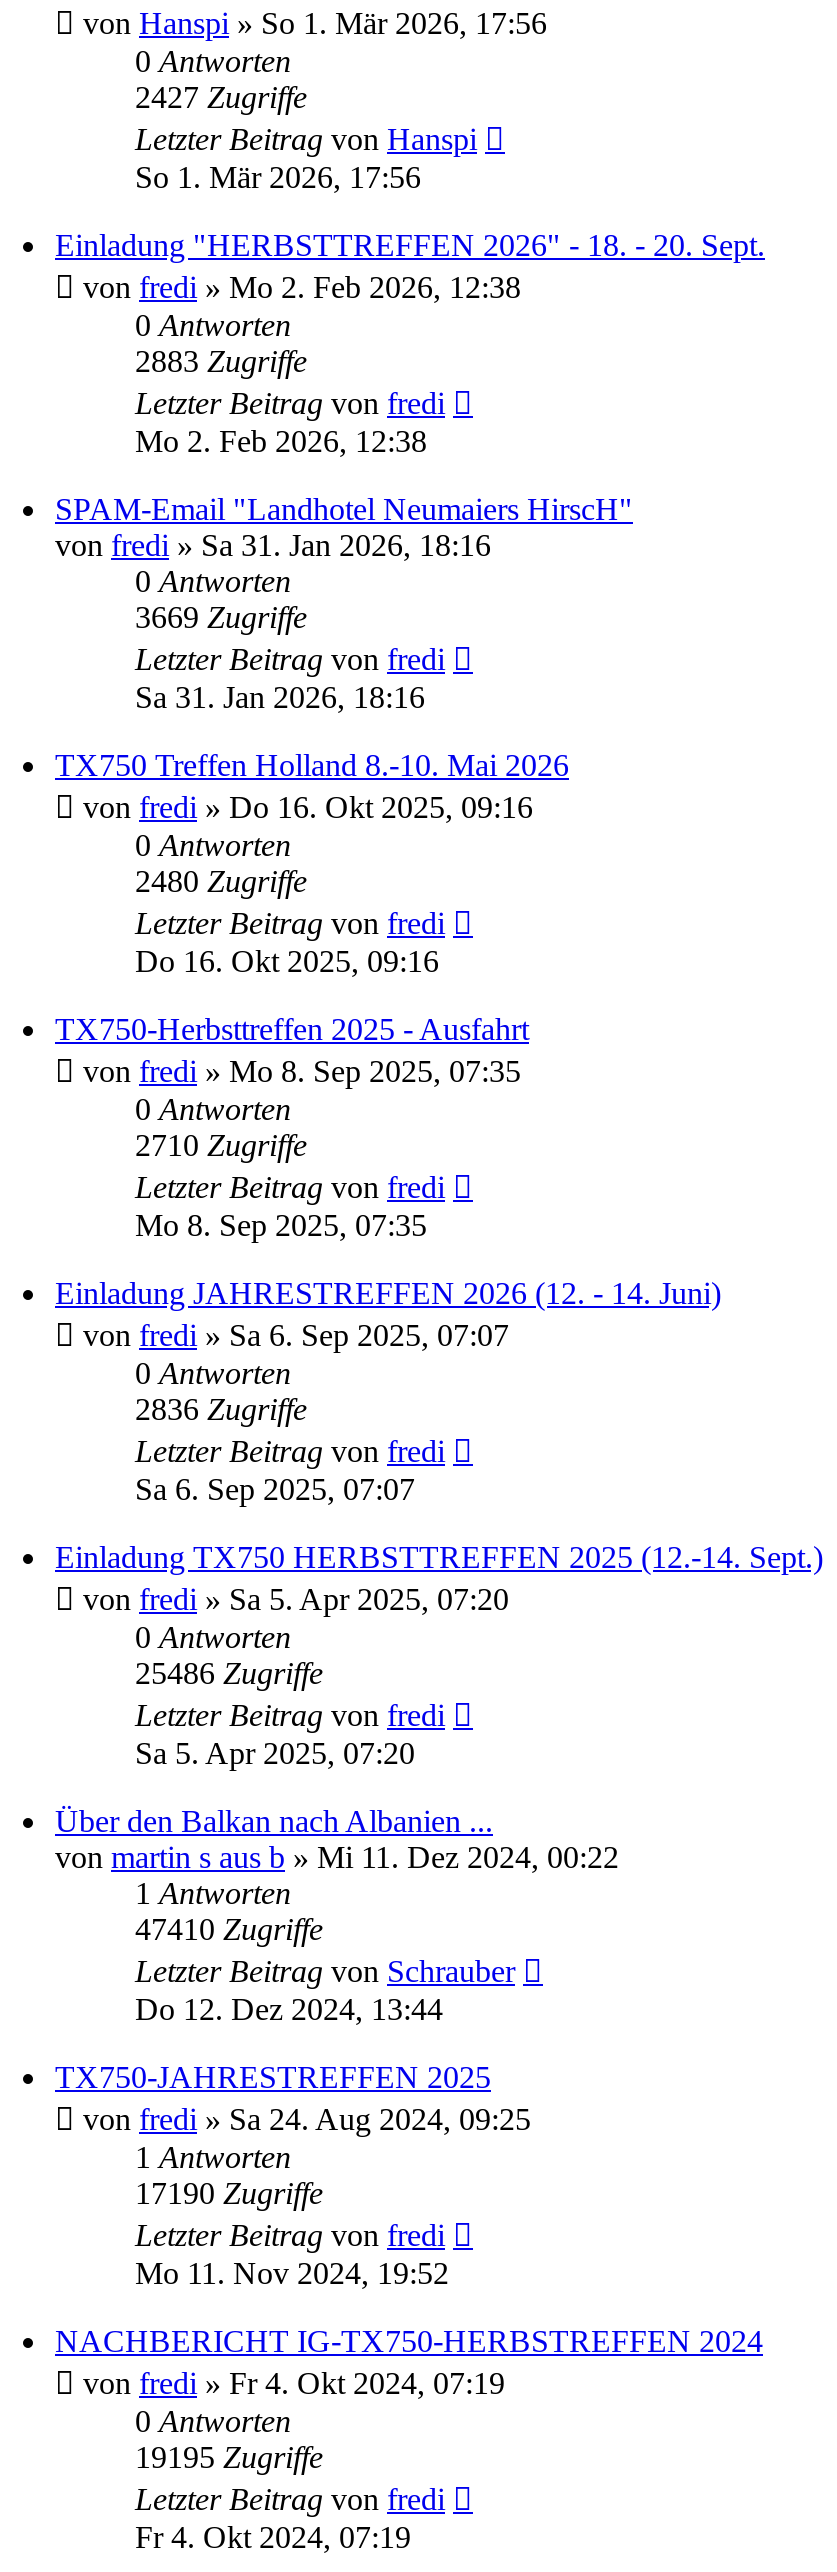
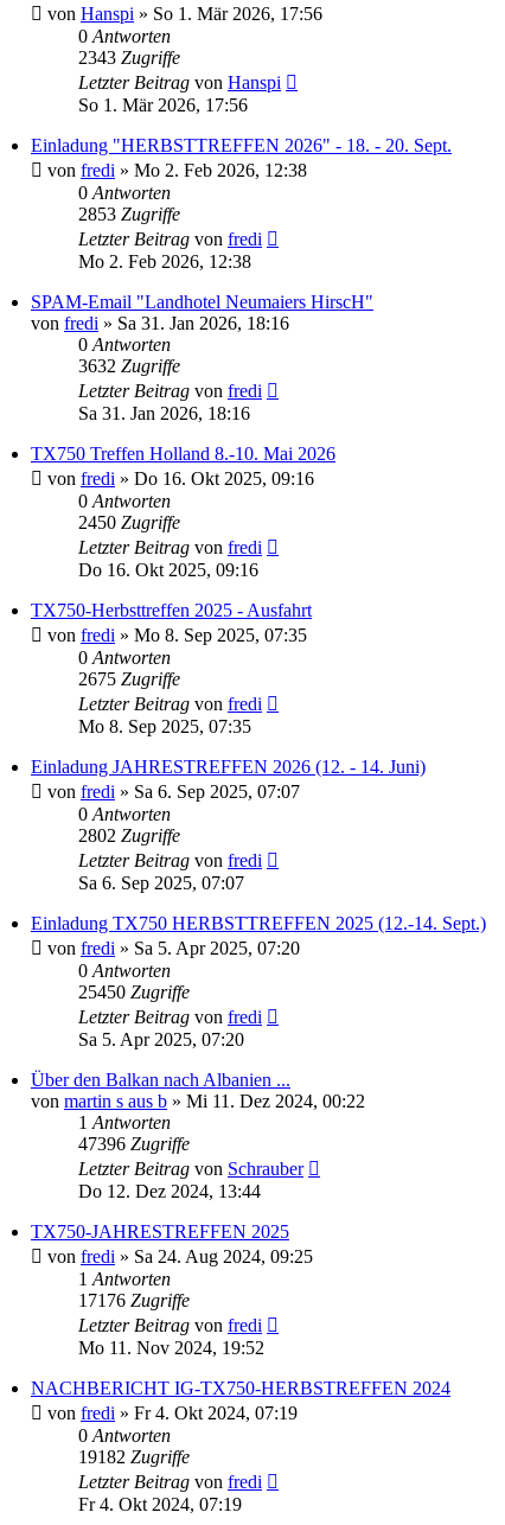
- 2427 Zugriffe
+ 2343 Zugriffe

- 2883 Zugriffe
+ 2853 Zugriffe

- 3669 Zugriffe
+ 3632 Zugriffe

- 2480 Zugriffe
+ 2450 Zugriffe

- 2710 Zugriffe
+ 2675 Zugriffe

- 2836 Zugriffe
+ 2802 Zugriffe

- 25486 Zugriffe
+ 25450 Zugriffe

- 47410 Zugriffe
+ 47396 Zugriffe

- 17190 Zugriffe
+ 17176 Zugriffe

- 19195 Zugriffe
+ 19182 Zugriffe
